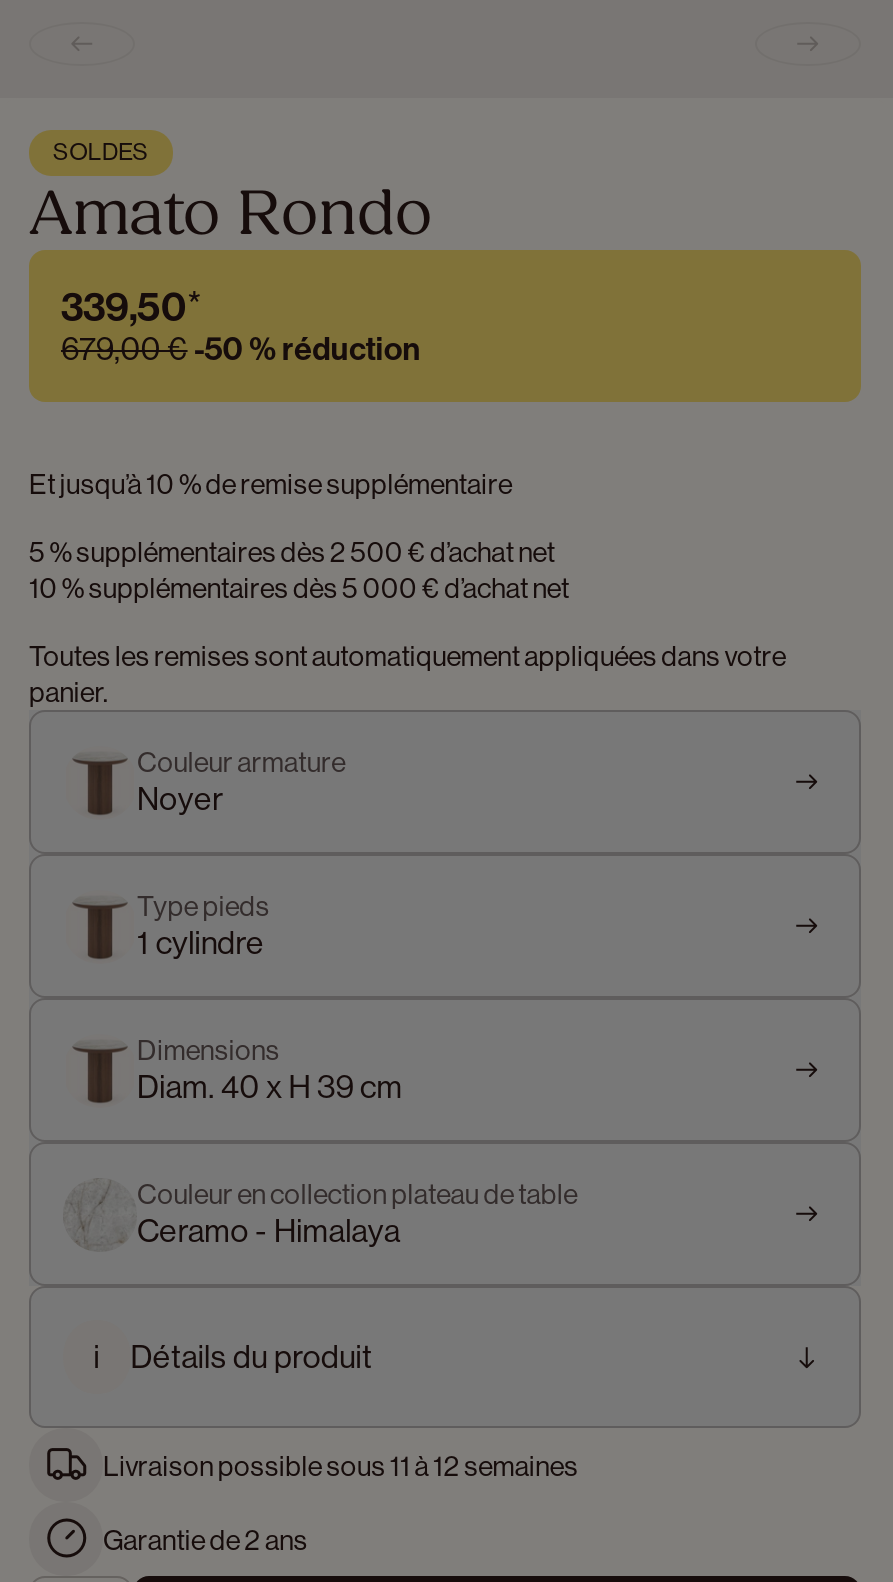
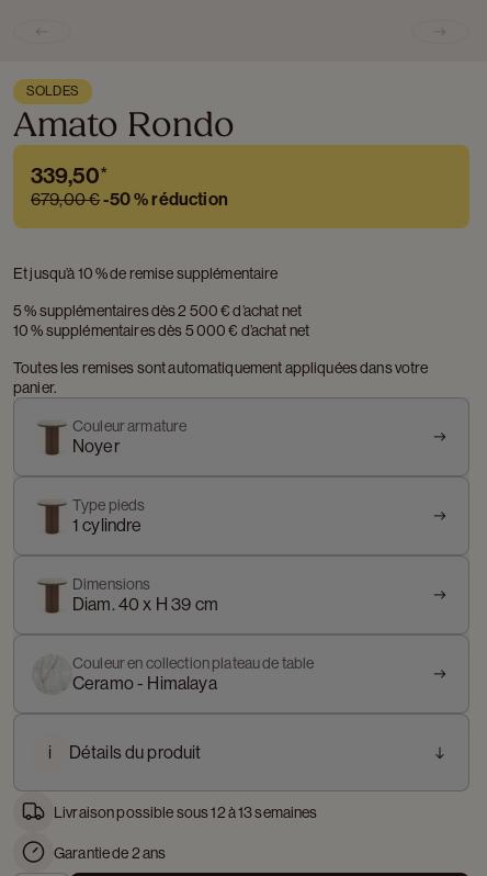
- Livraison possible sous 11 à 12 semaines
+ Livraison possible sous 12 à 13 semaines
